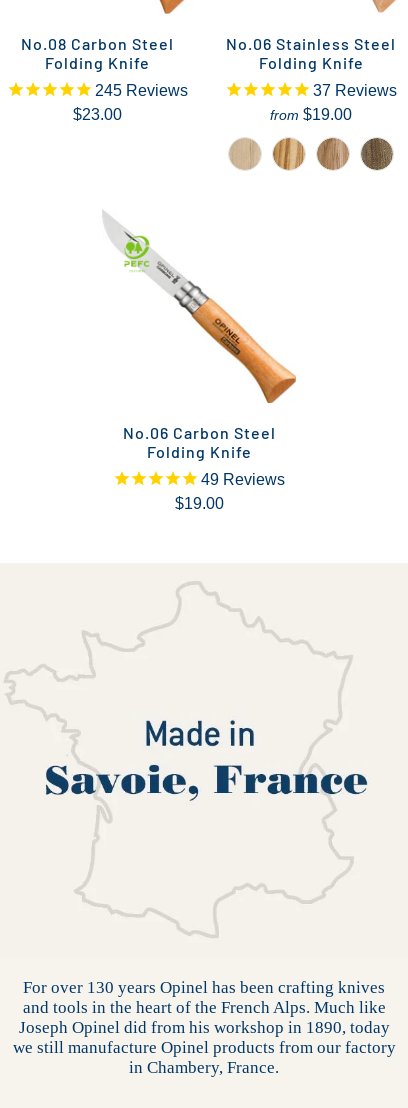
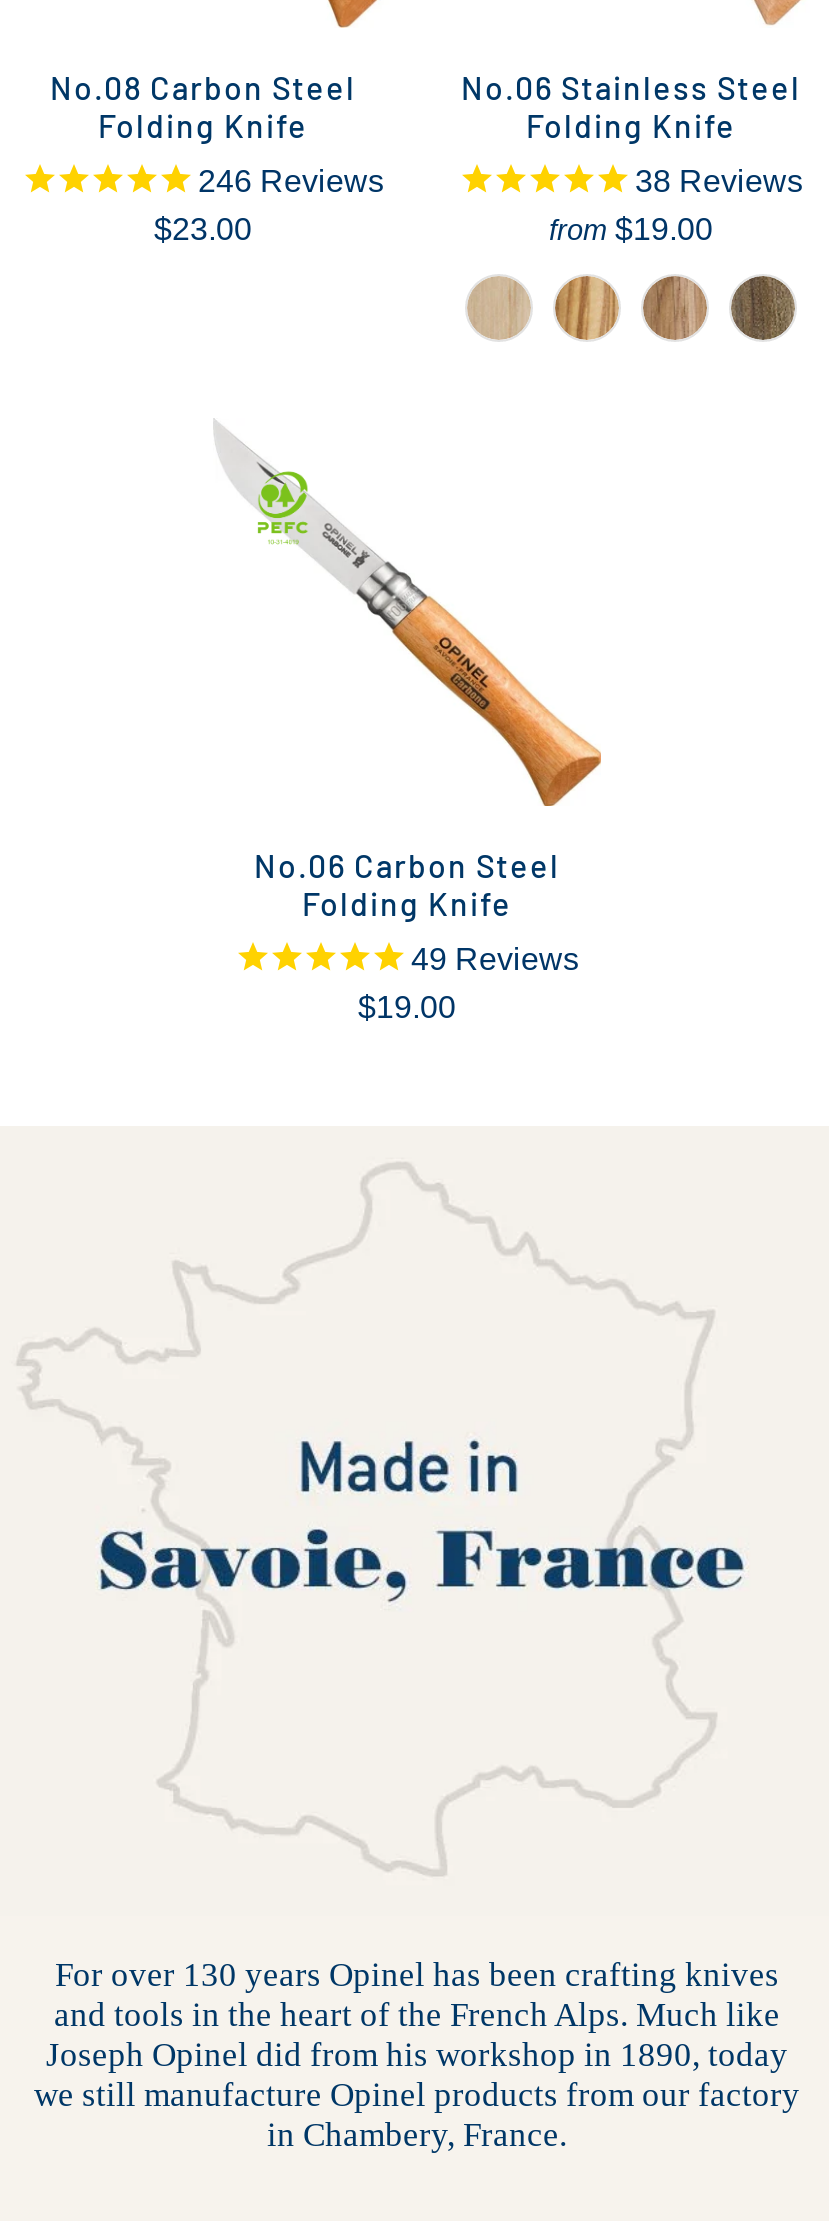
- 245 Reviews
+ 246 Reviews

- 37 Reviews
+ 38 Reviews
